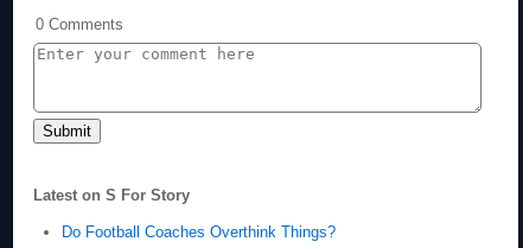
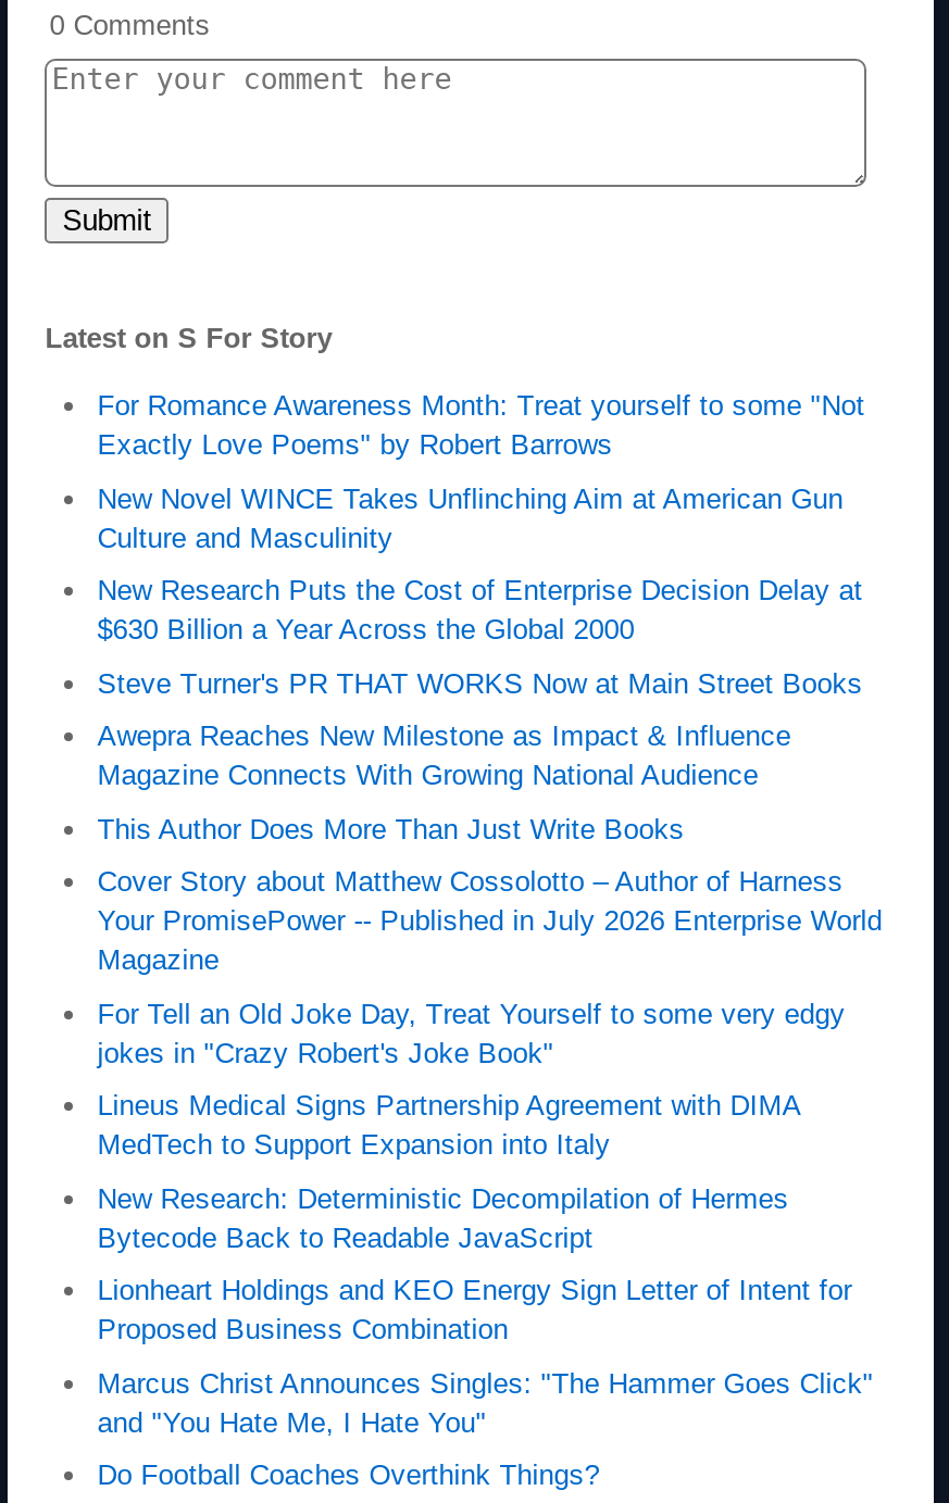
+ For Romance Awareness Month: Treat yourself to some "Not
+ Exactly Love Poems" by Robert Barrows
+ New Novel WINCE Takes Unflinching Aim at American Gun
+ Culture and Masculinity
+ New Research Puts the Cost of Enterprise Decision Delay at
+ $630 Billion a Year Across the Global 2000
+ Steve Turner's PR THAT WORKS Now at Main Street Books
+ Awepra Reaches New Milestone as Impact & Influence
+ Magazine Connects With Growing National Audience
+ This Author Does More Than Just Write Books
+ Cover Story about Matthew Cossolotto – Author of Harness
+ Your PromisePower -- Published in July 2026 Enterprise World
+ Magazine
+ For Tell an Old Joke Day, Treat Yourself to some very edgy
+ jokes in "Crazy Robert's Joke Book"
+ Lineus Medical Signs Partnership Agreement with DIMA
+ MedTech to Support Expansion into Italy
+ New Research: Deterministic Decompilation of Hermes
+ Bytecode Back to Readable JavaScript
+ Lionheart Holdings and KEO Energy Sign Letter of Intent for
+ Proposed Business Combination
+ Marcus Christ Announces Singles: "The Hammer Goes Click"
+ and "You Hate Me, I Hate You"
